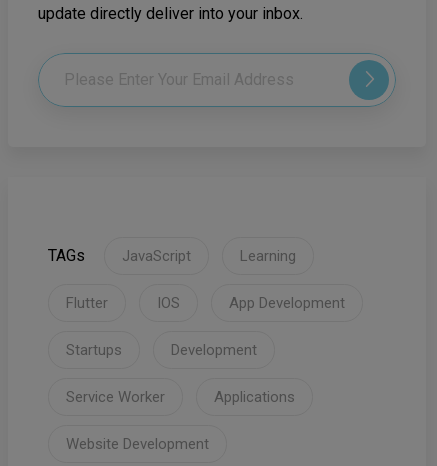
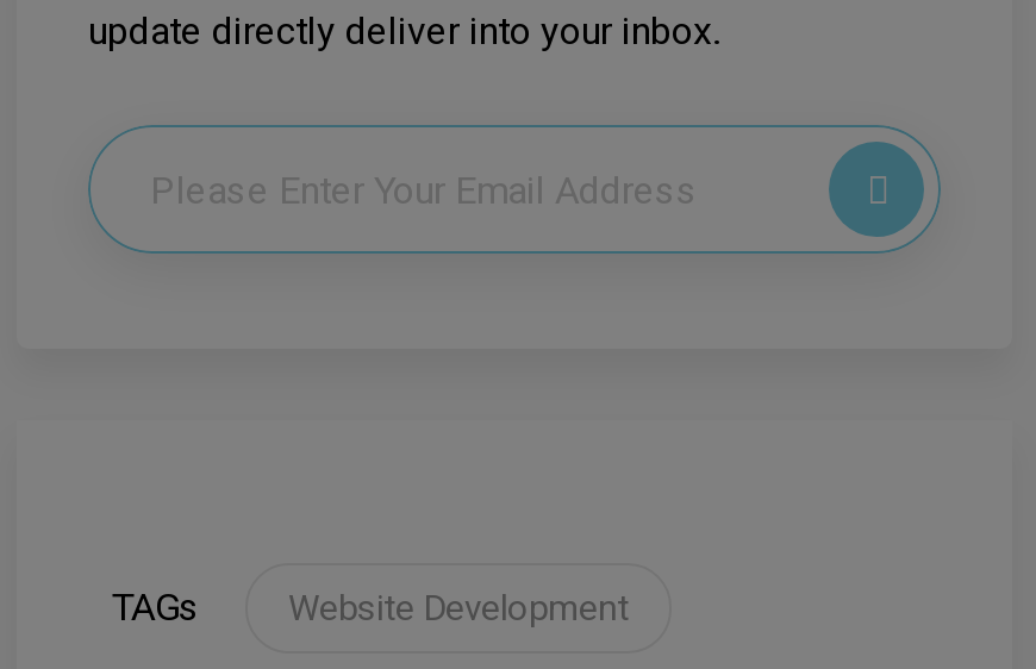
- JavaScript
- Learning
- Flutter
- IOS
- App Development
- Startups
- Development
- Service Worker
- Applications
